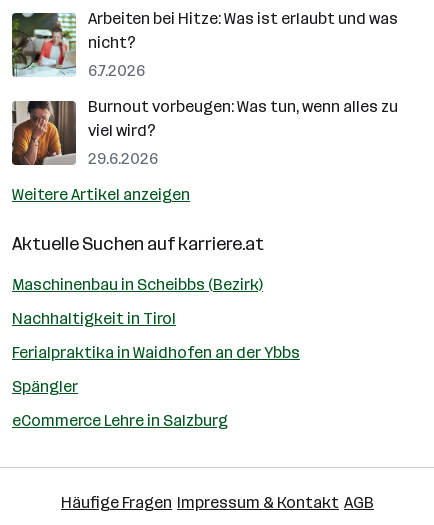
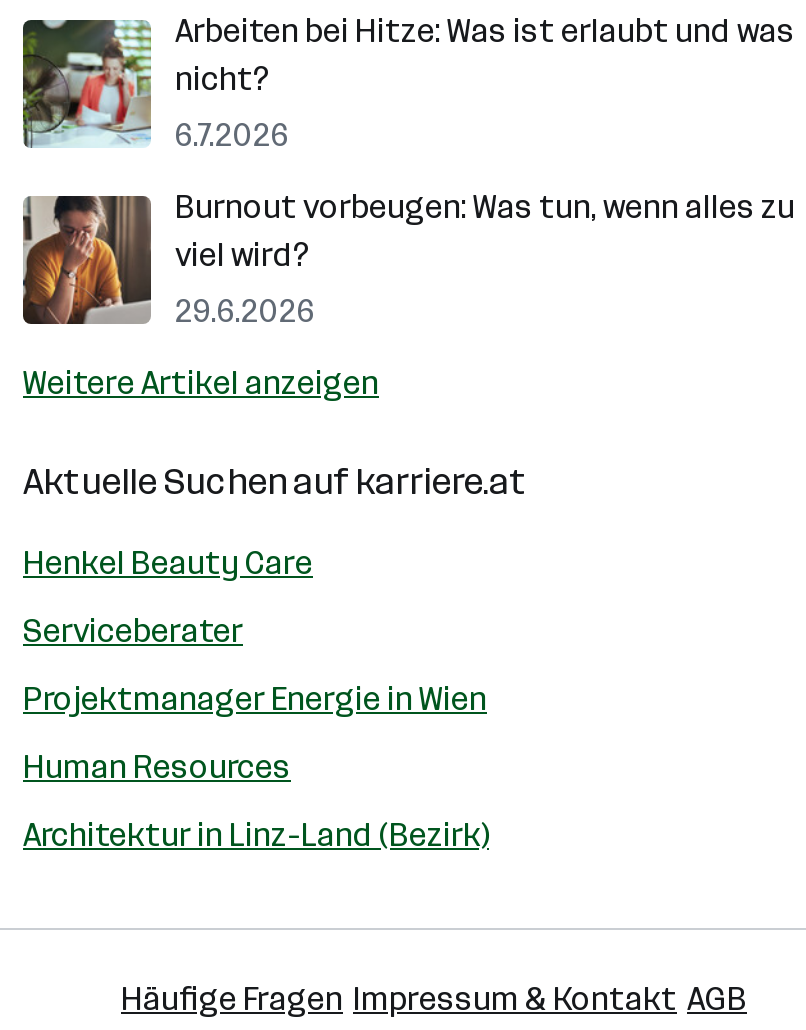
- Maschinenbau in Scheibbs (Bezirk)
+ Henkel Beauty Care

- Nachhaltigkeit in Tirol
+ Serviceberater

- Ferialpraktika in Waidhofen an der Ybbs
+ Projektmanager Energie in Wien

- Spängler
+ Human Resources

- eCommerce Lehre in Salzburg
+ Architektur in Linz-Land (Bezirk)
